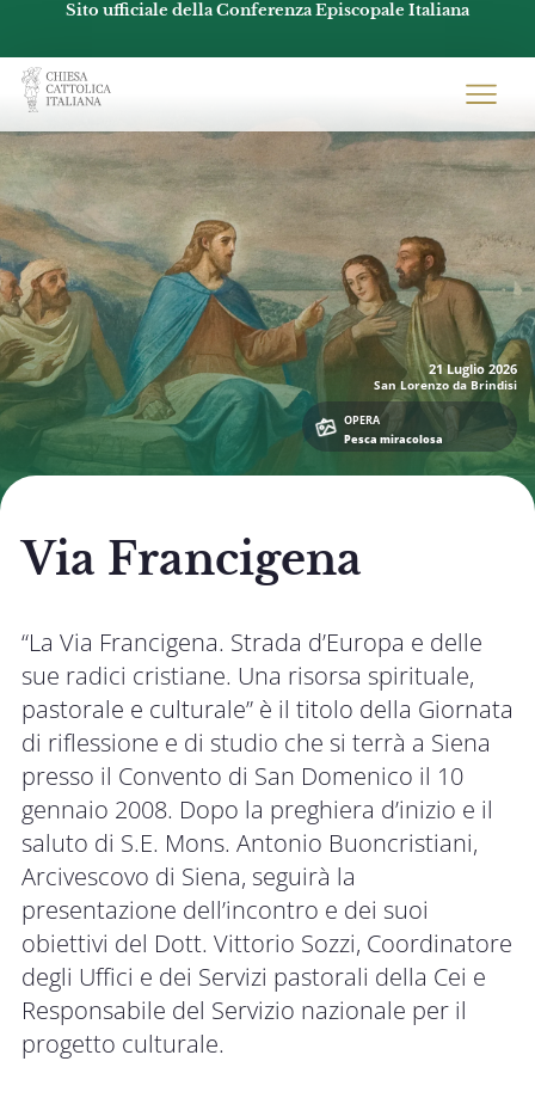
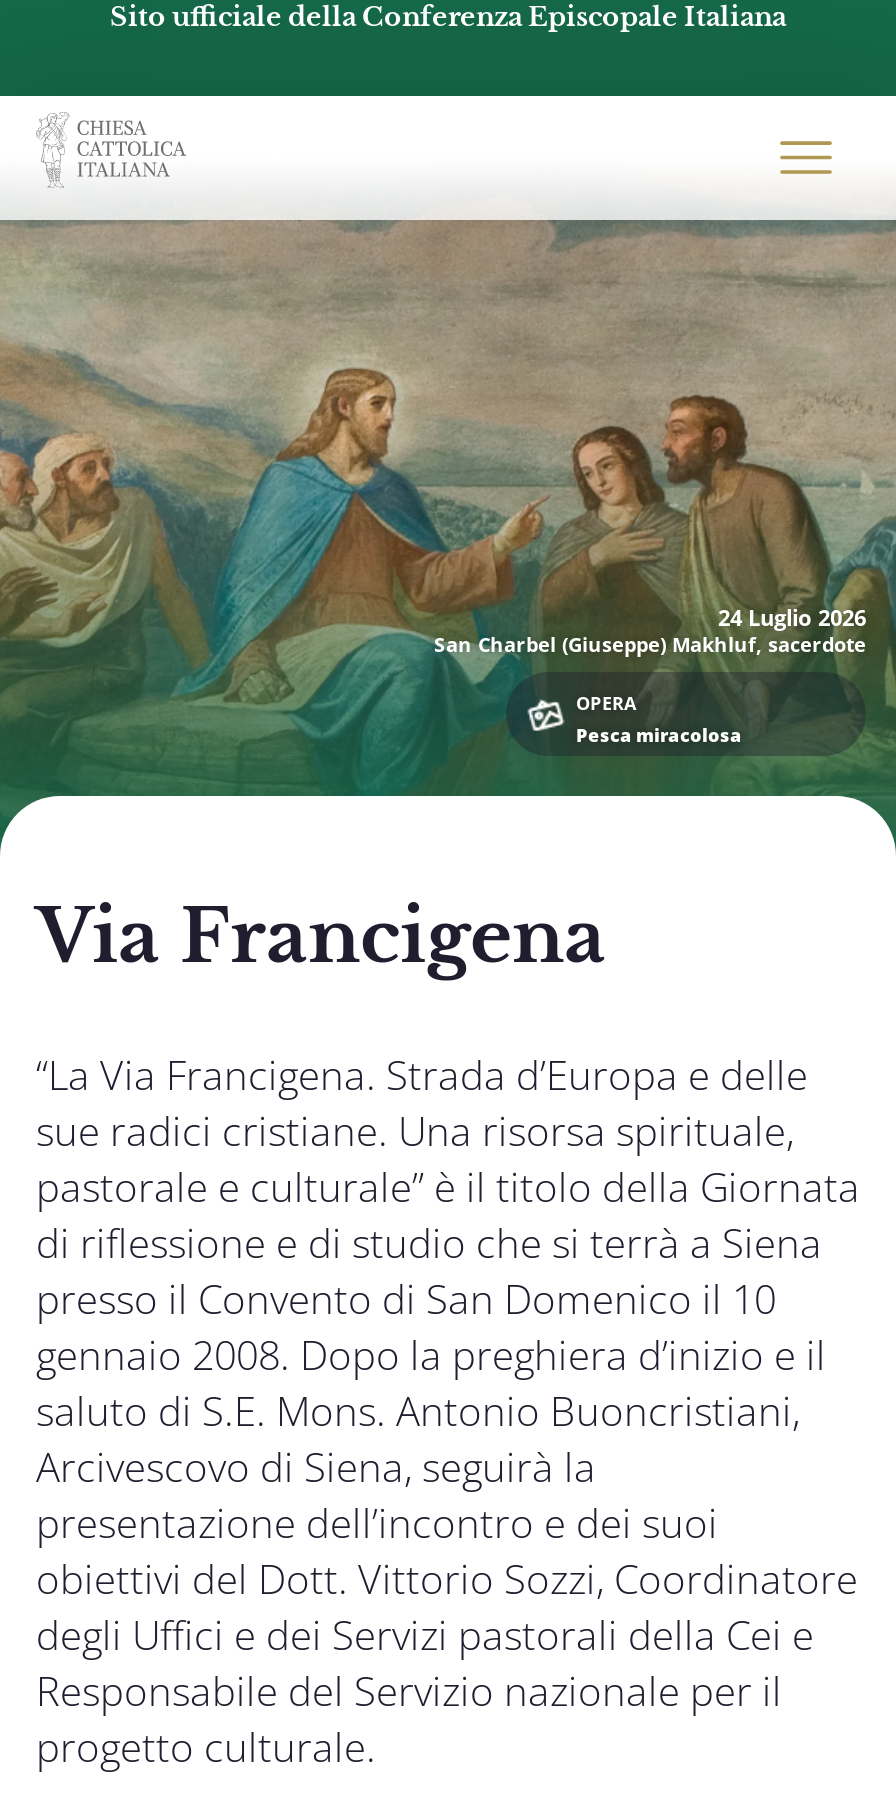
- 21 Luglio 2026
- San Lorenzo da Brindisi
+ 24 Luglio 2026
+ San Charbel (Giuseppe) Makhluf, sacerdote
